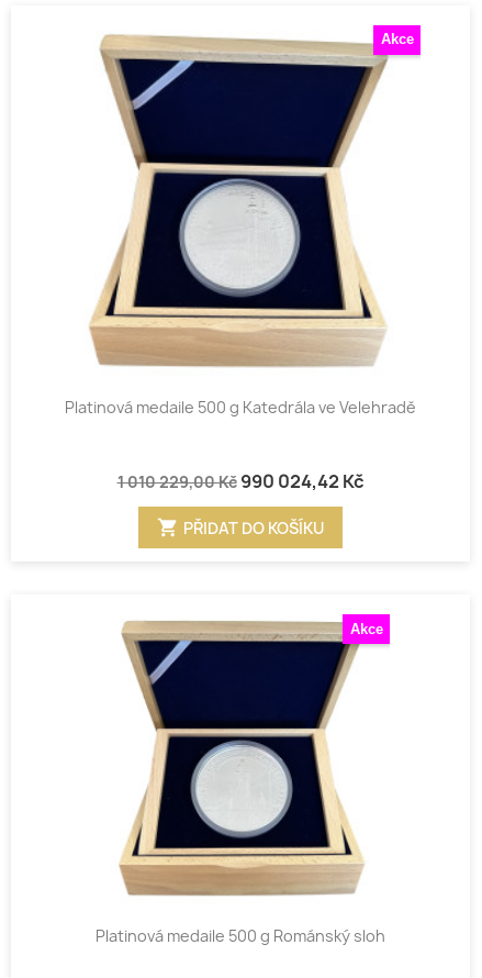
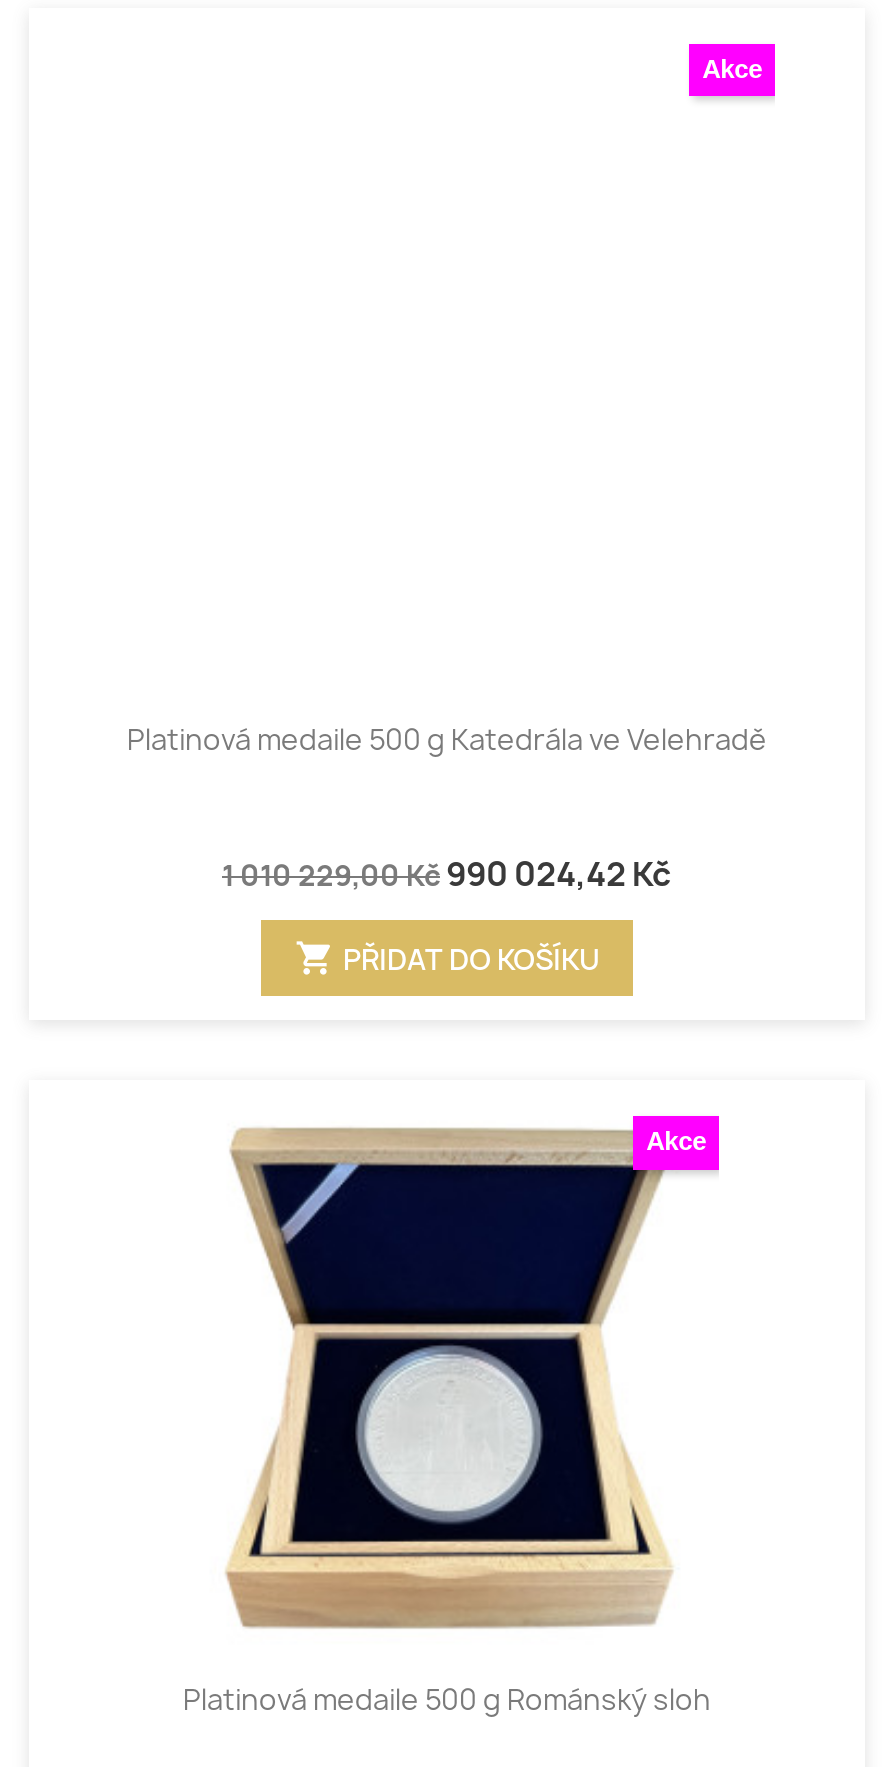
- [image]
